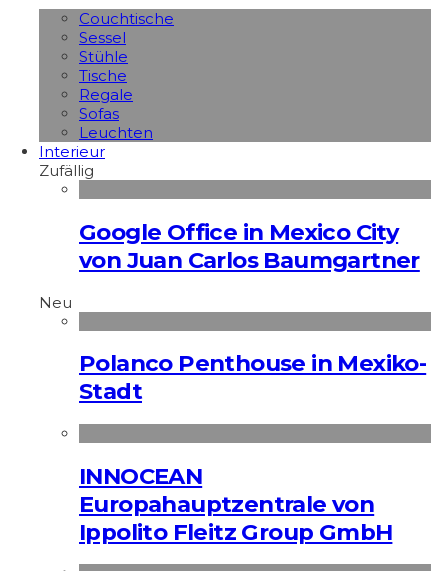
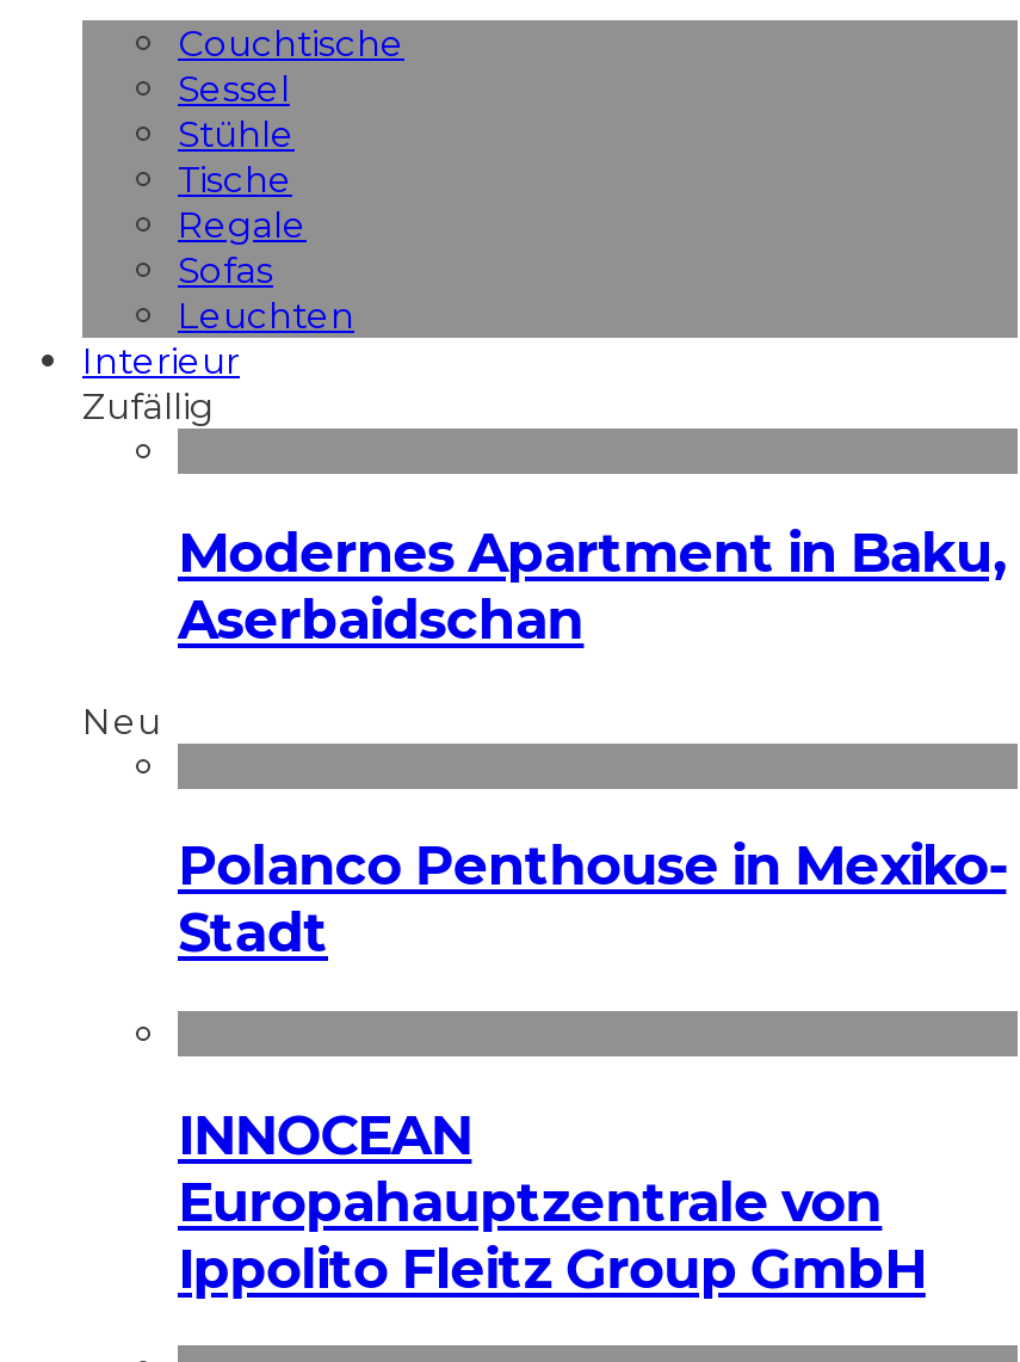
- Google Office in Mexico City
- von Juan Carlos Baumgartner
+ Modernes Apartment in Baku,
+ Aserbaidschan
